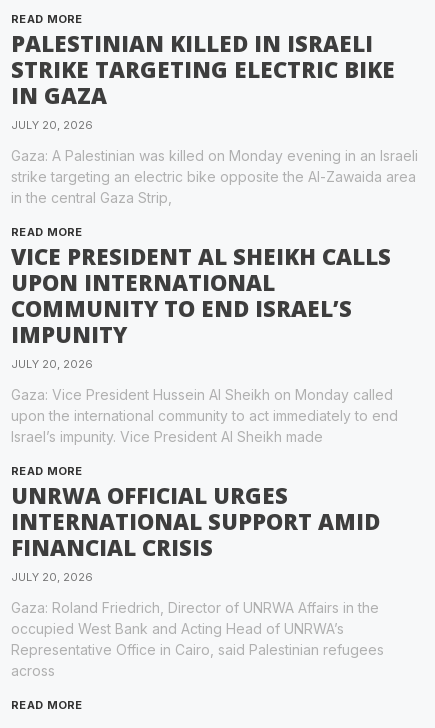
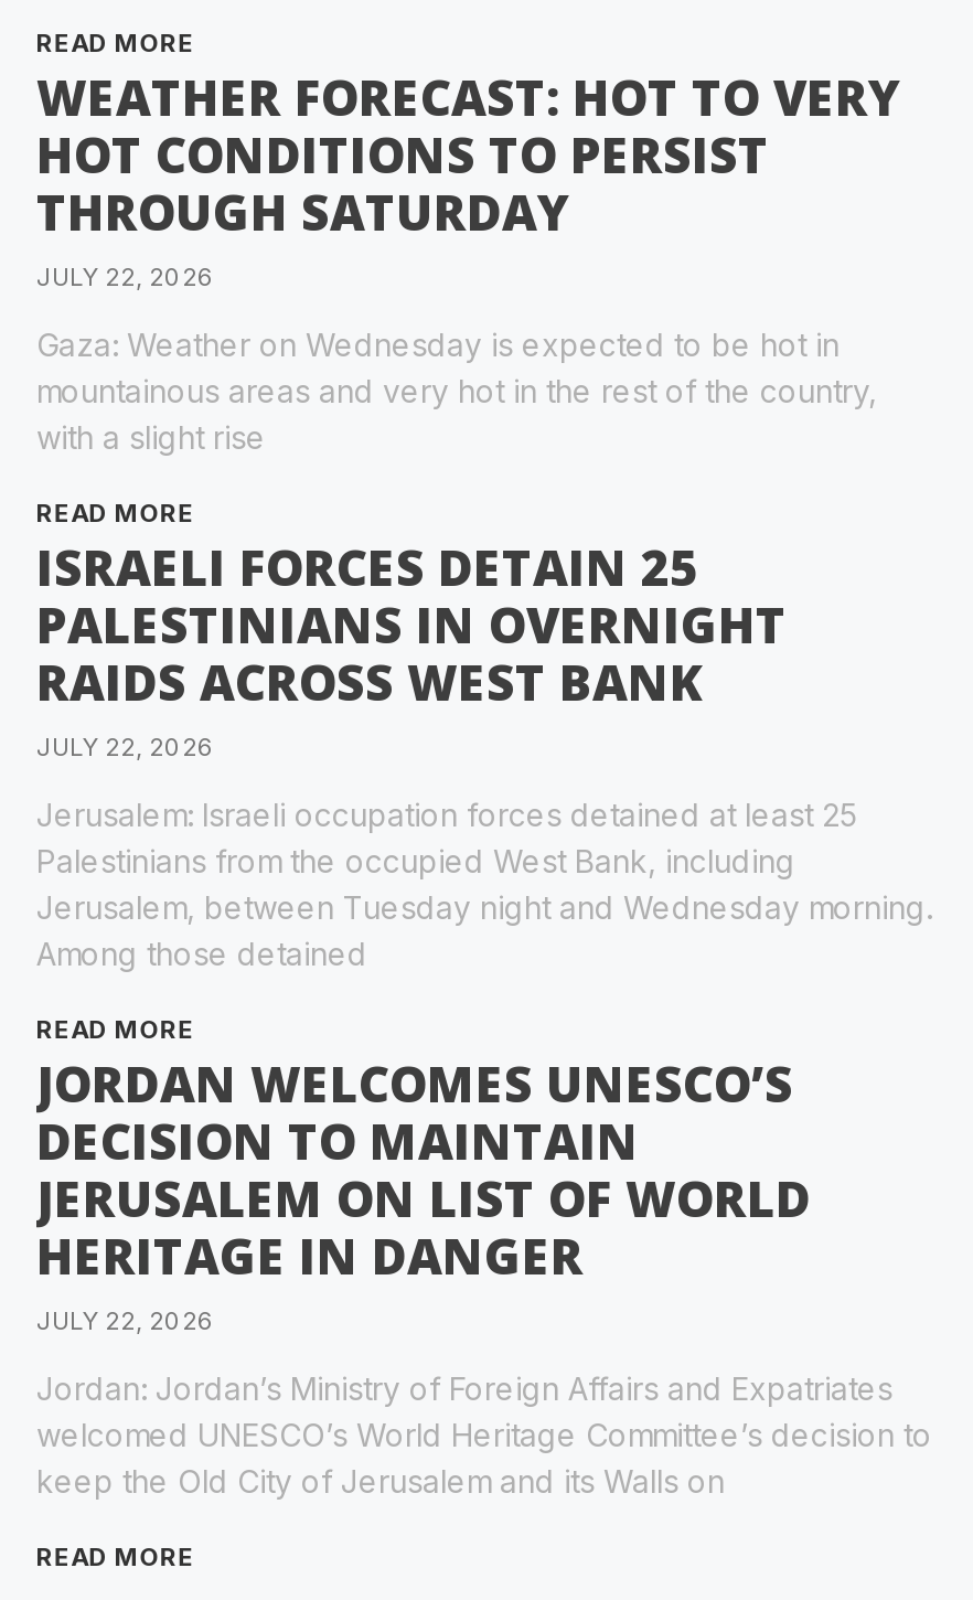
- PALESTINIAN KILLED IN ISRAELI
- STRIKE TARGETING ELECTRIC BIKE
- IN GAZA
- JULY 20, 2026
+ WEATHER FORECAST: HOT TO VERY
+ HOT CONDITIONS TO PERSIST
+ THROUGH SATURDAY
+ JULY 22, 2026

- Gaza: A Palestinian was killed on Monday evening in an Israeli
- strike targeting an electric bike opposite the Al-Zawaida area
- in the central Gaza Strip,
+ Gaza: Weather on Wednesday is expected to be hot in
+ mountainous areas and very hot in the rest of the country,
+ with a slight rise

- VICE PRESIDENT AL SHEIKH CALLS
- UPON INTERNATIONAL
- COMMUNITY TO END ISRAEL’S
- IMPUNITY
- JULY 20, 2026
+ ISRAELI FORCES DETAIN 25
+ PALESTINIANS IN OVERNIGHT
+ RAIDS ACROSS WEST BANK
+ JULY 22, 2026

- Gaza: Vice President Hussein Al Sheikh on Monday called
- upon the international community to act immediately to end
- Israel’s impunity. Vice President Al Sheikh made
+ Jerusalem: Israeli occupation forces detained at least 25
+ Palestinians from the occupied West Bank, including
+ Jerusalem, between Tuesday night and Wednesday morning.
+ Among those detained

- UNRWA OFFICIAL URGES
- INTERNATIONAL SUPPORT AMID
- FINANCIAL CRISIS
- JULY 20, 2026
+ JORDAN WELCOMES UNESCO’S
+ DECISION TO MAINTAIN
+ JERUSALEM ON LIST OF WORLD
+ HERITAGE IN DANGER
+ JULY 22, 2026

- Gaza: Roland Friedrich, Director of UNRWA Affairs in the
- occupied West Bank and Acting Head of UNRWA’s
- Representative Office in Cairo, said Palestinian refugees
- across
+ Jordan: Jordan’s Ministry of Foreign Affairs and Expatriates
+ welcomed UNESCO’s World Heritage Committee’s decision to
+ keep the Old City of Jerusalem and its Walls on
